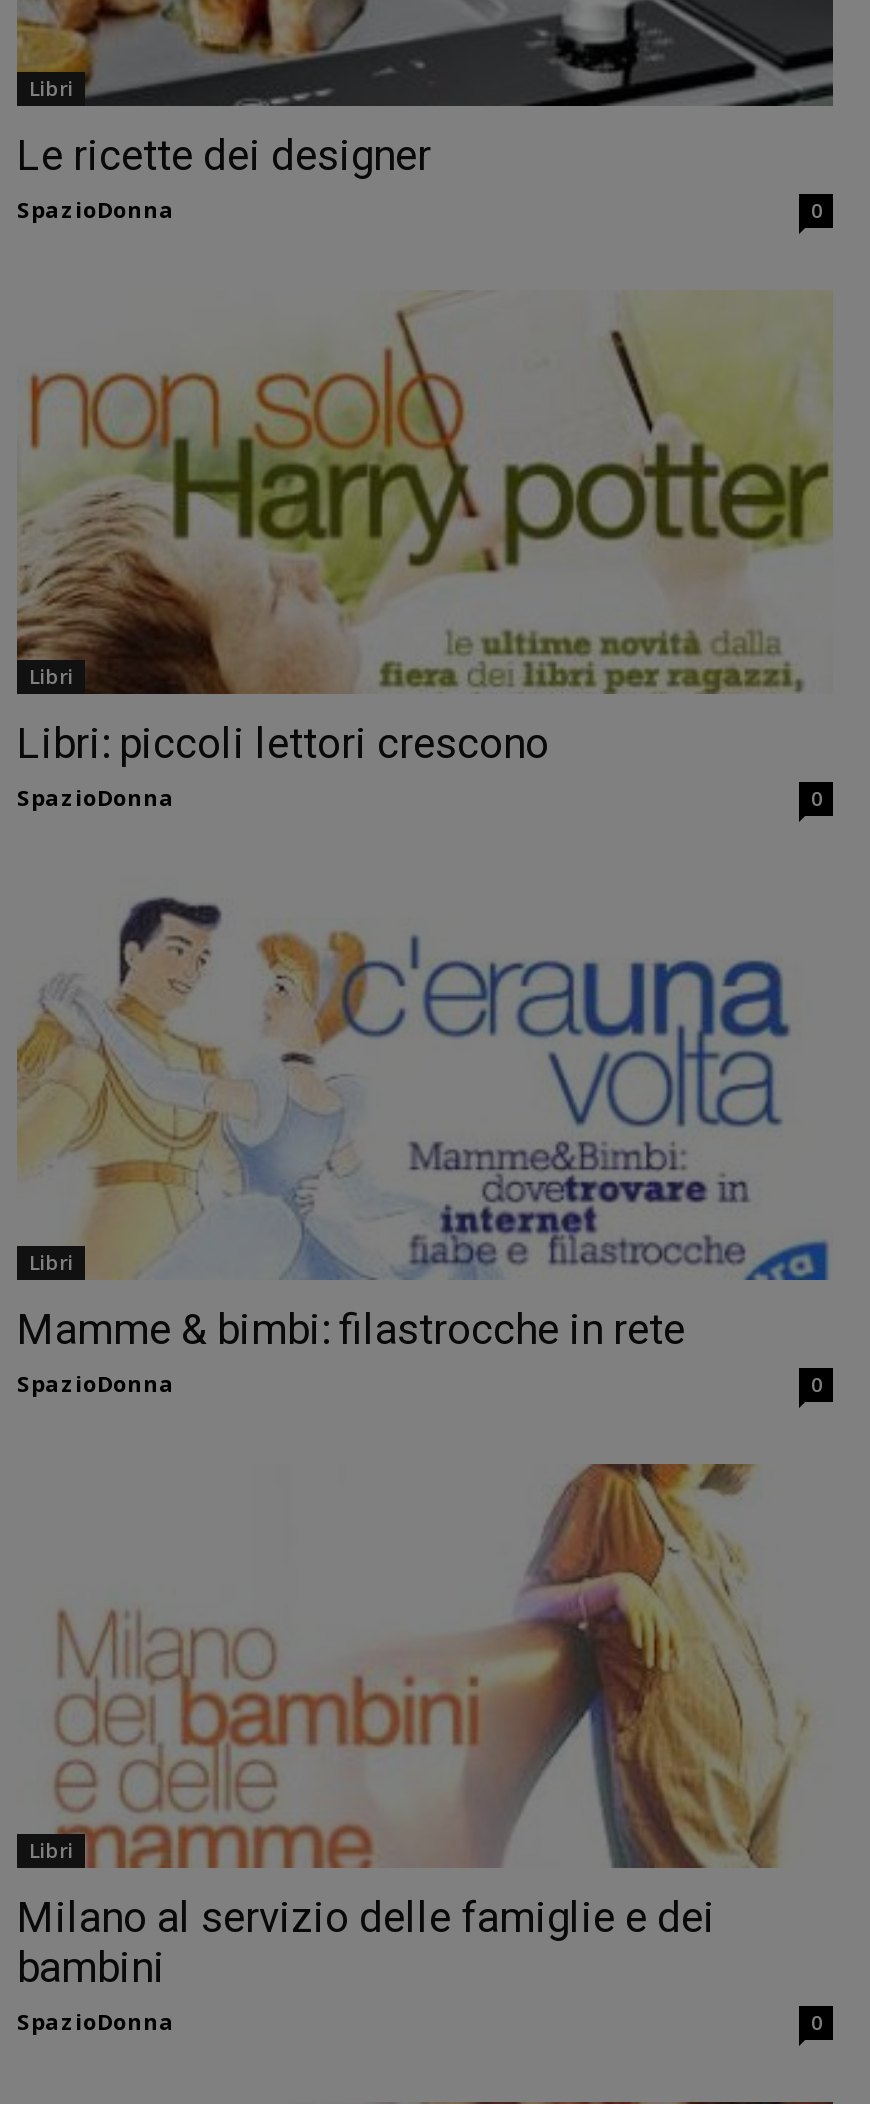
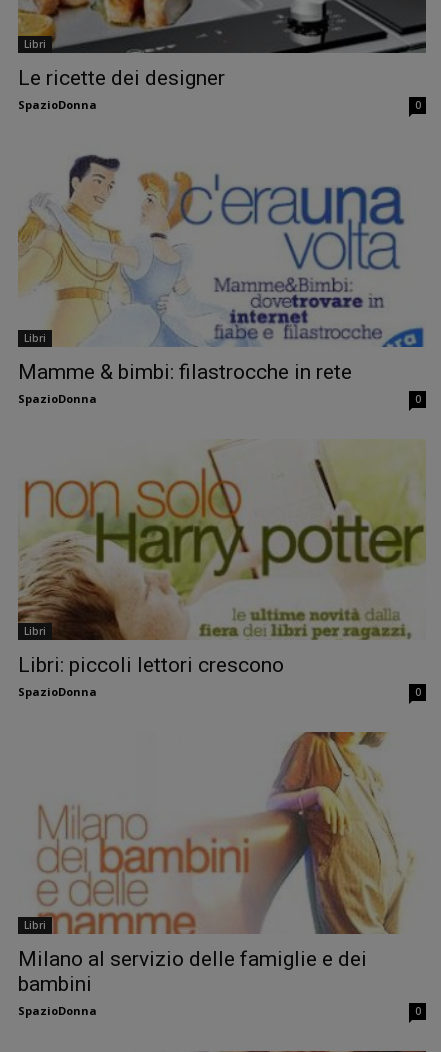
moved down: [image] | Libri: piccoli lettori crescono

moved up: [image] | Mamme & bimbi: filastrocche in rete
